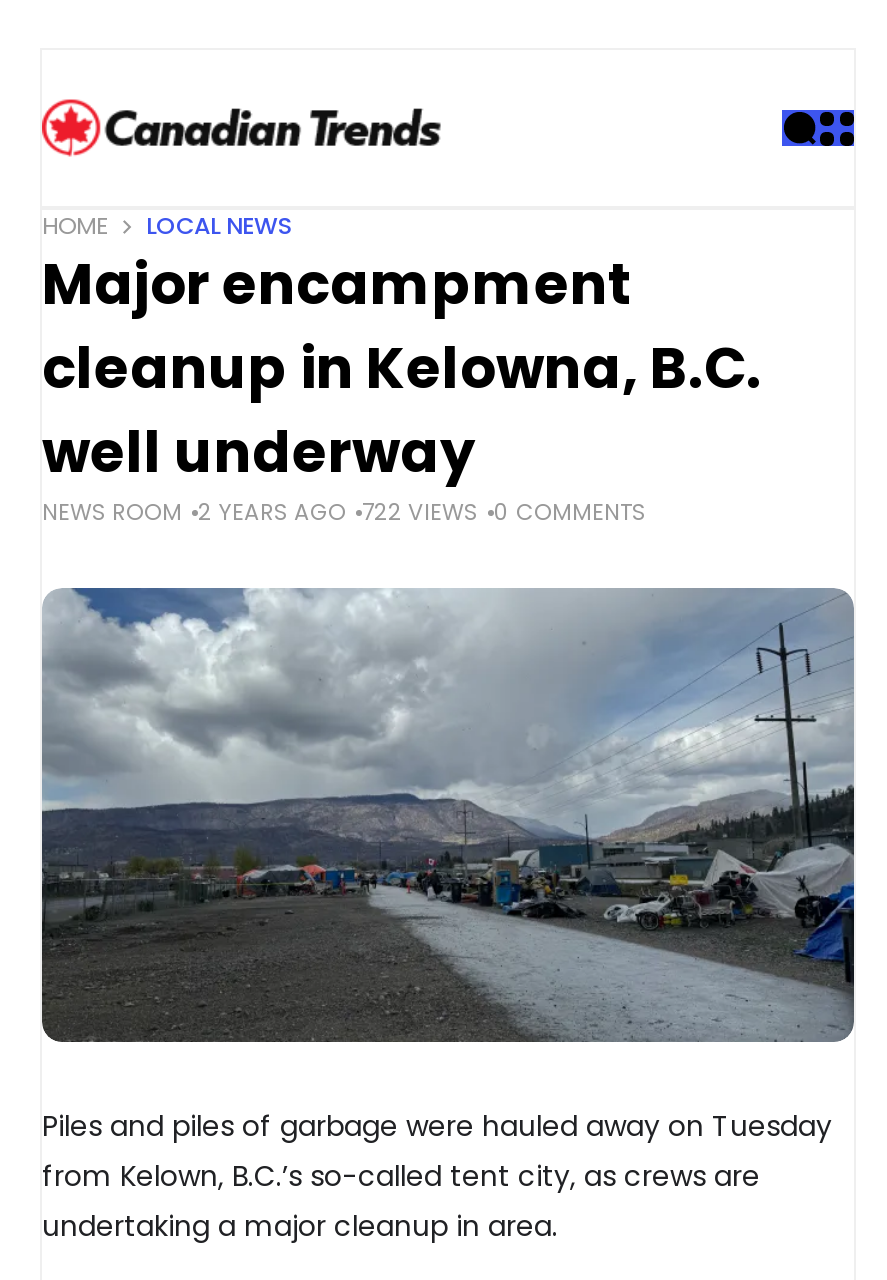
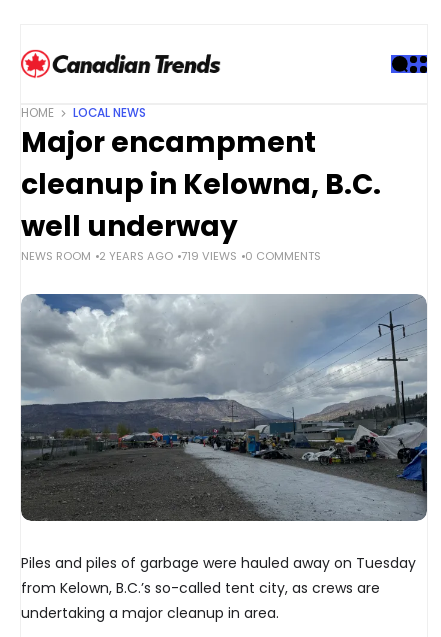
- NEWS ROOM 2 YEARS AGO 722 VIEWS 0 COMMENTS
+ NEWS ROOM 2 YEARS AGO 719 VIEWS 0 COMMENTS
